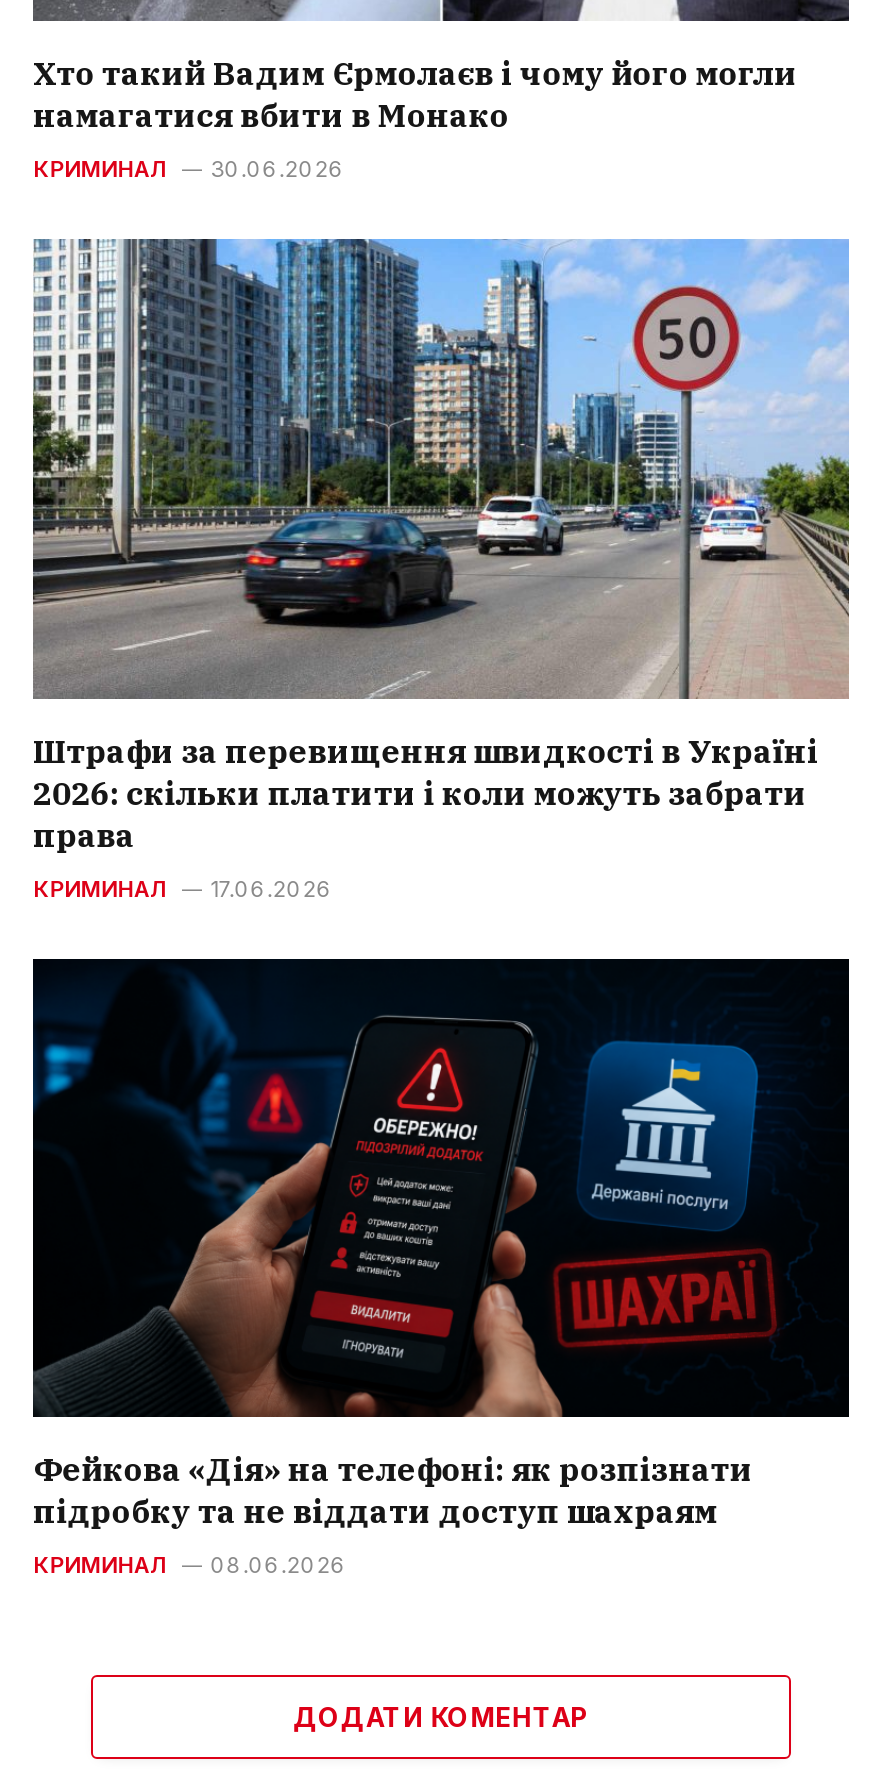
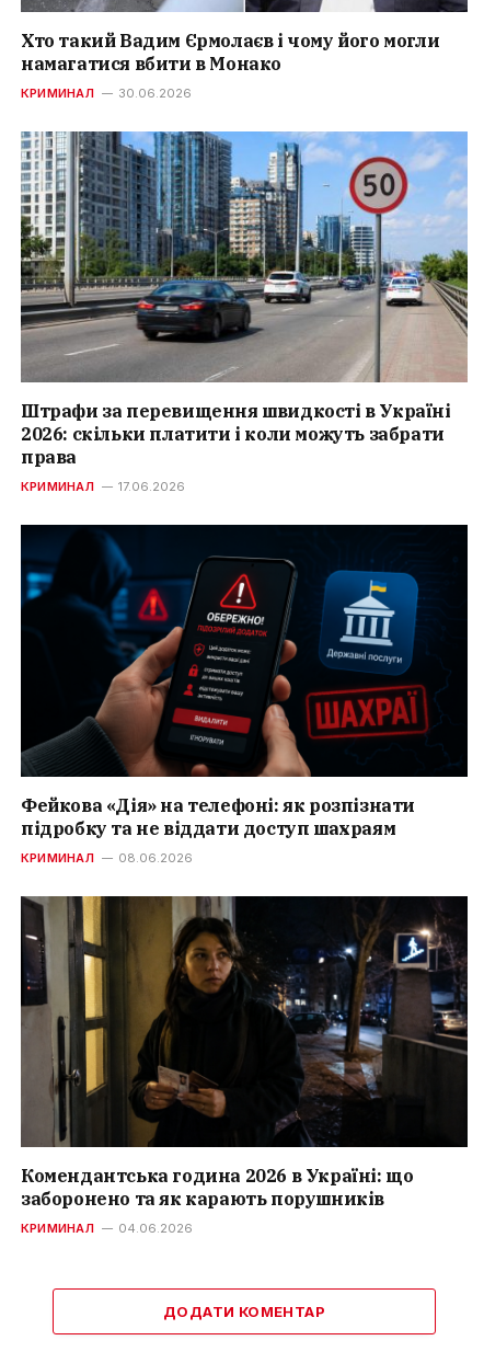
+ [image]
+ Комендантська година 2026 в Україні: що
+ заборонено та як карають порушників
+ КРИМИНАЛ
+ 04.06.2026
